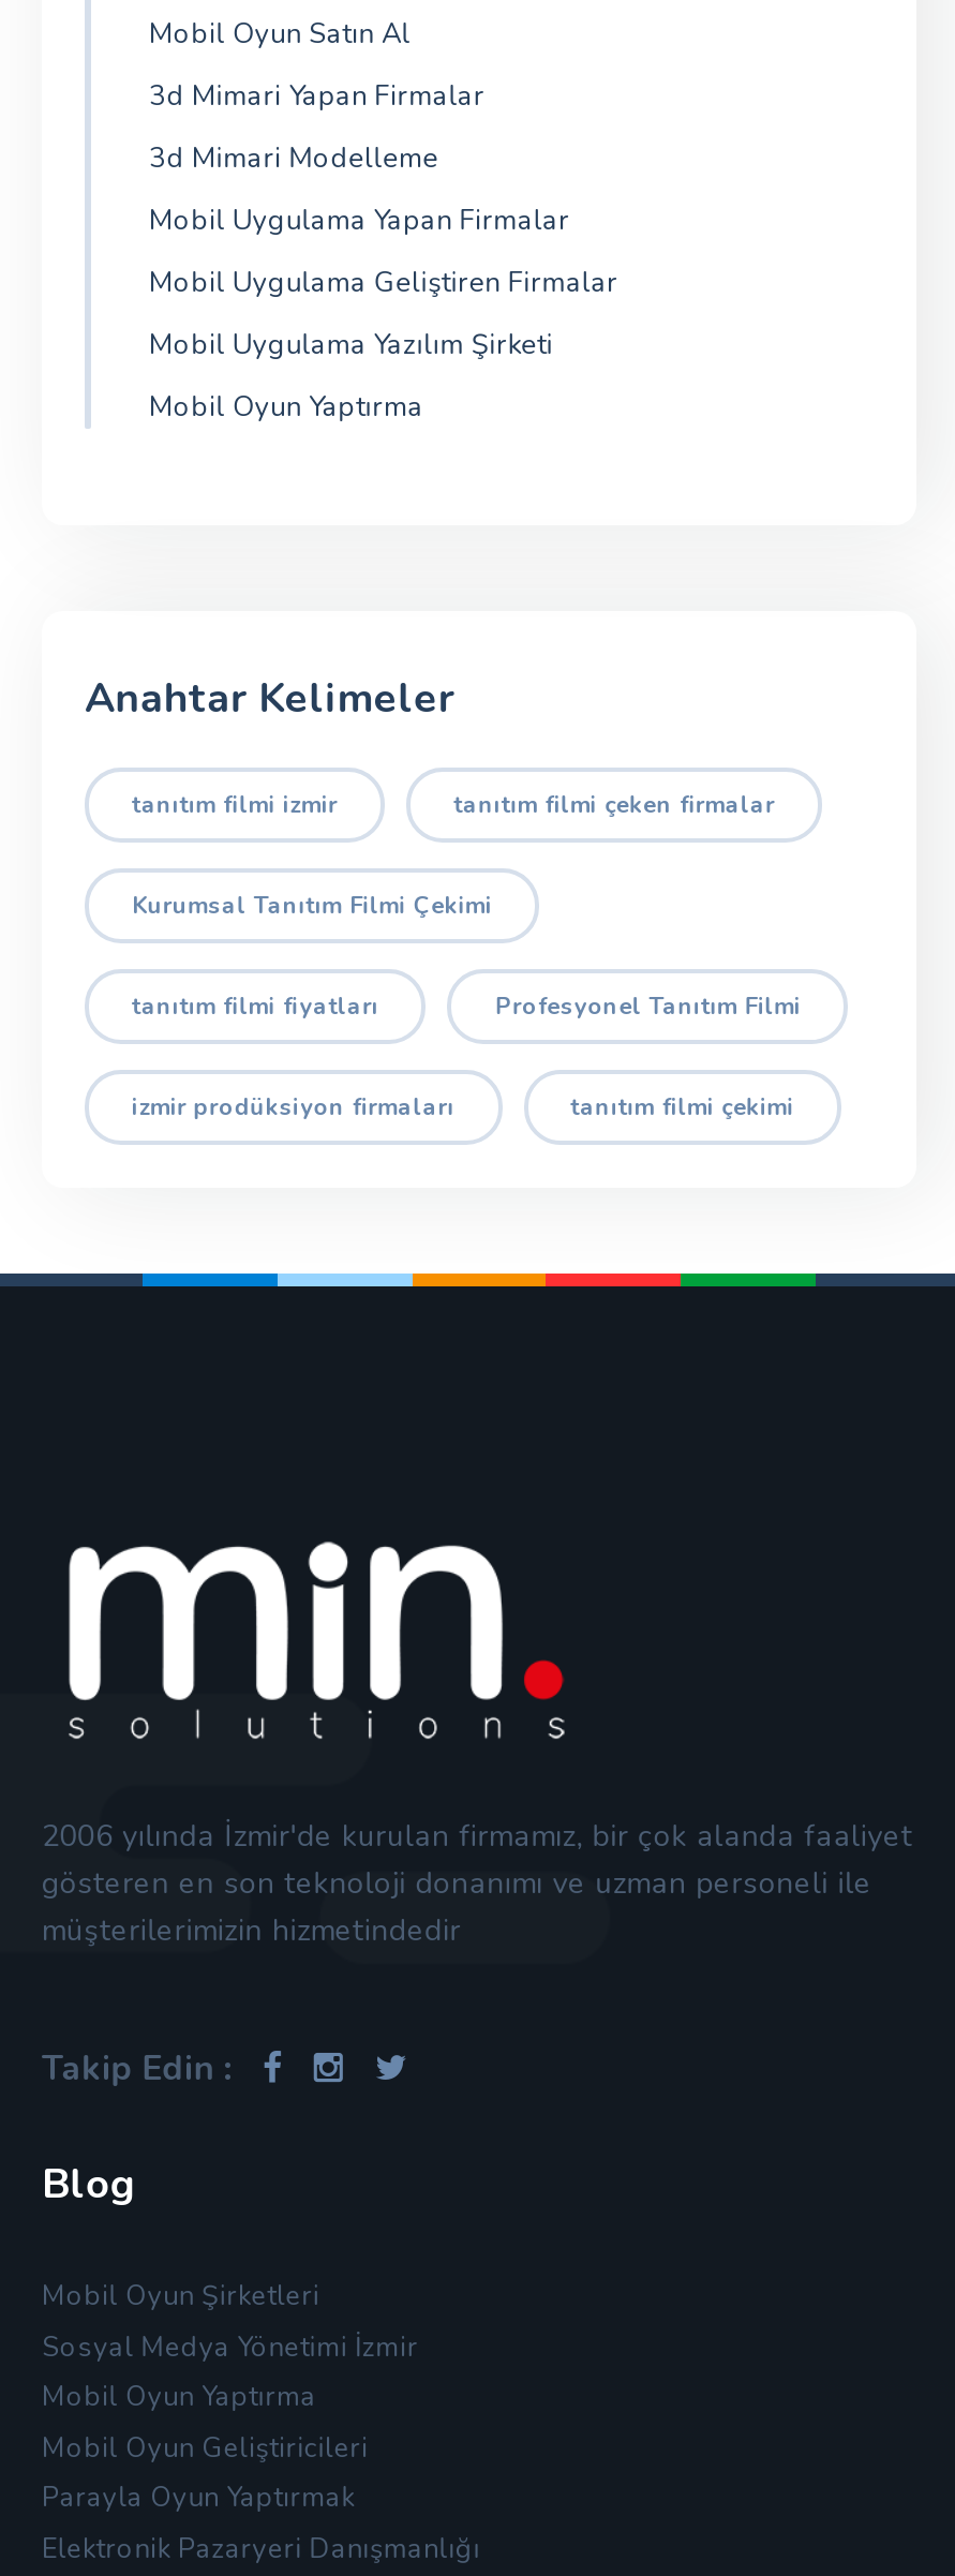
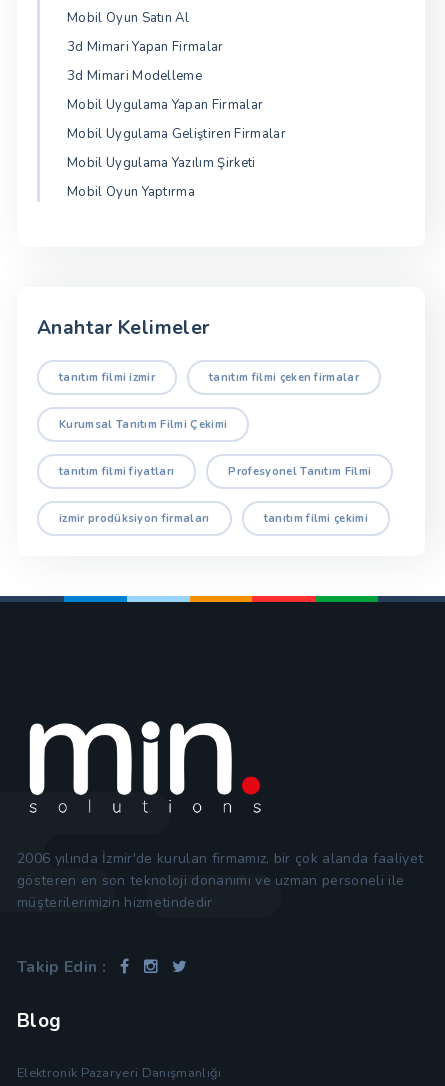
- Mobil Oyun Şirketleri
- Sosyal Medya Yönetimi İzmir
- Mobil Oyun Yaptırma
- Mobil Oyun Geliştiricileri
- Parayla Oyun Yaptırmak
